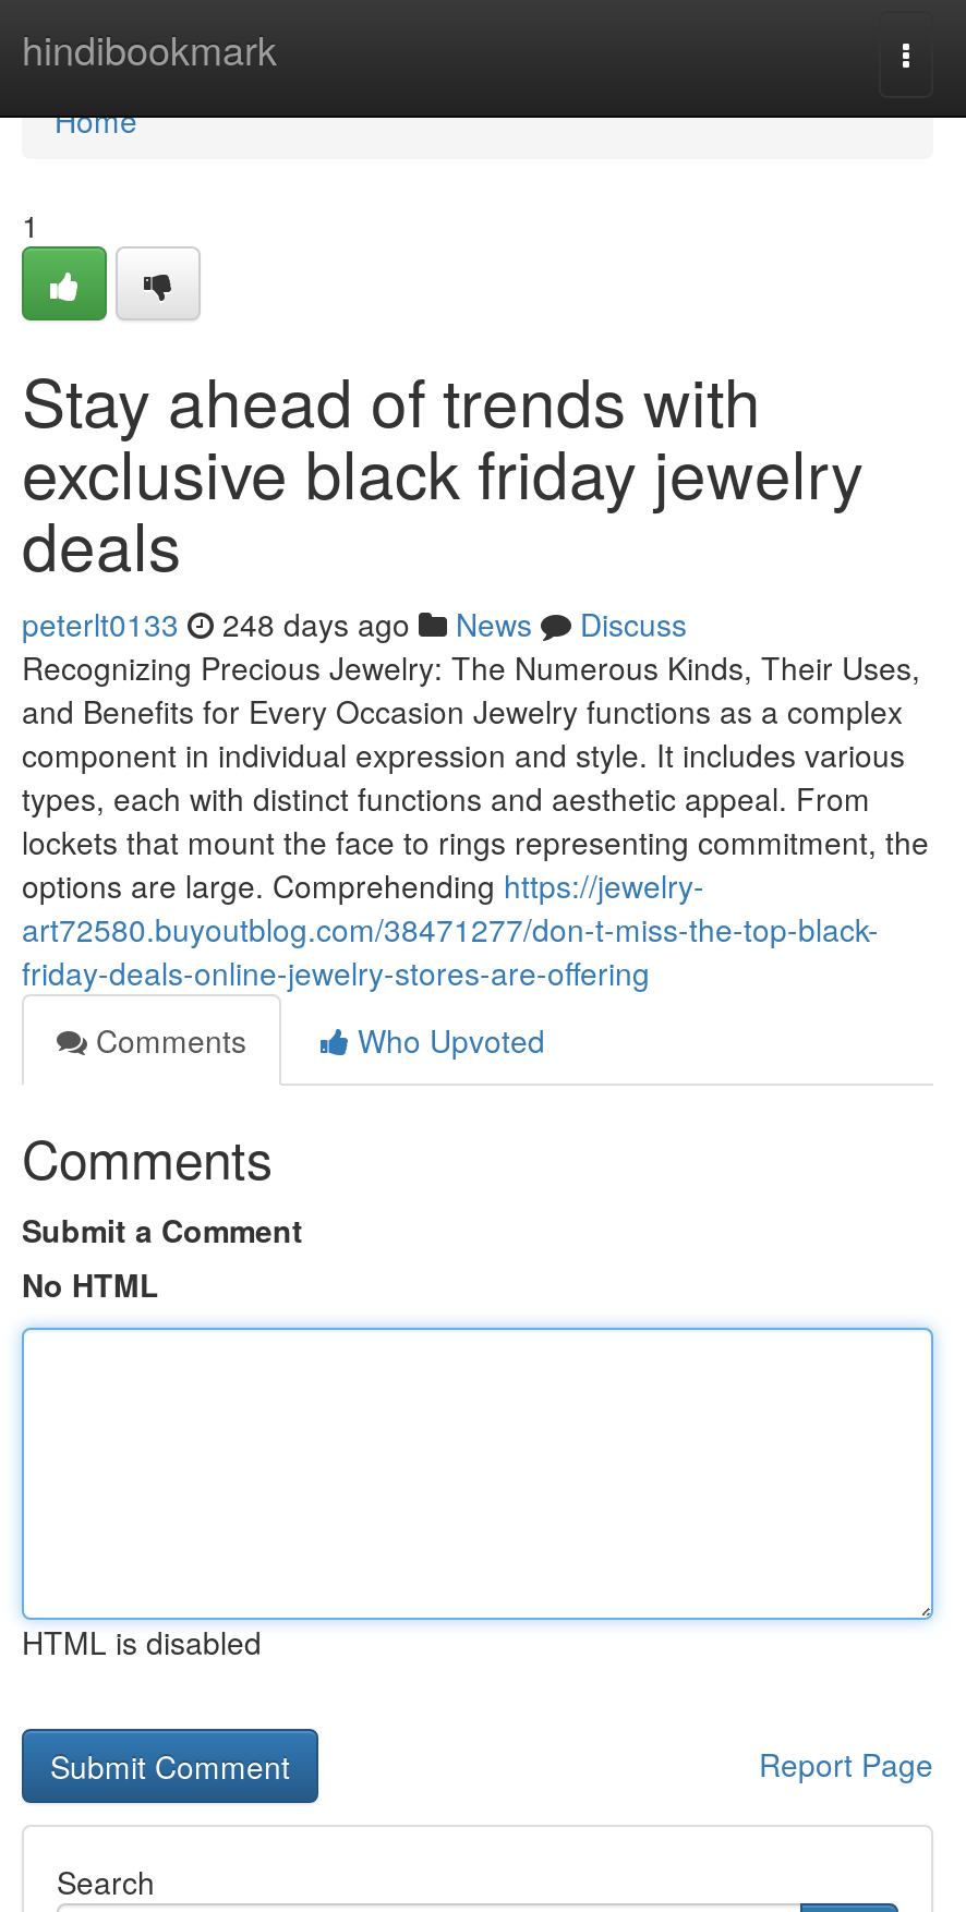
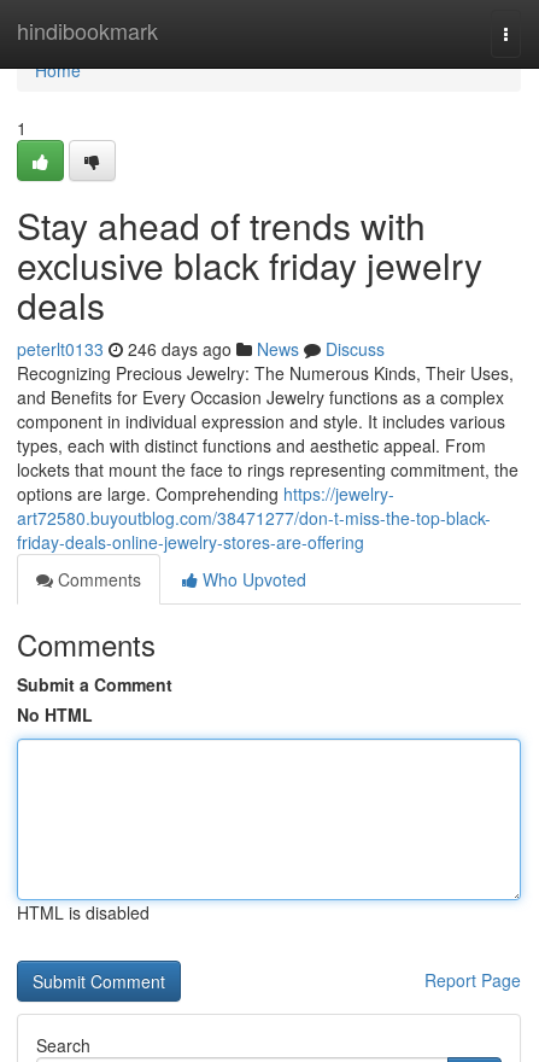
- peterlt0133 248 days ago News Discuss
+ peterlt0133 246 days ago News Discuss
